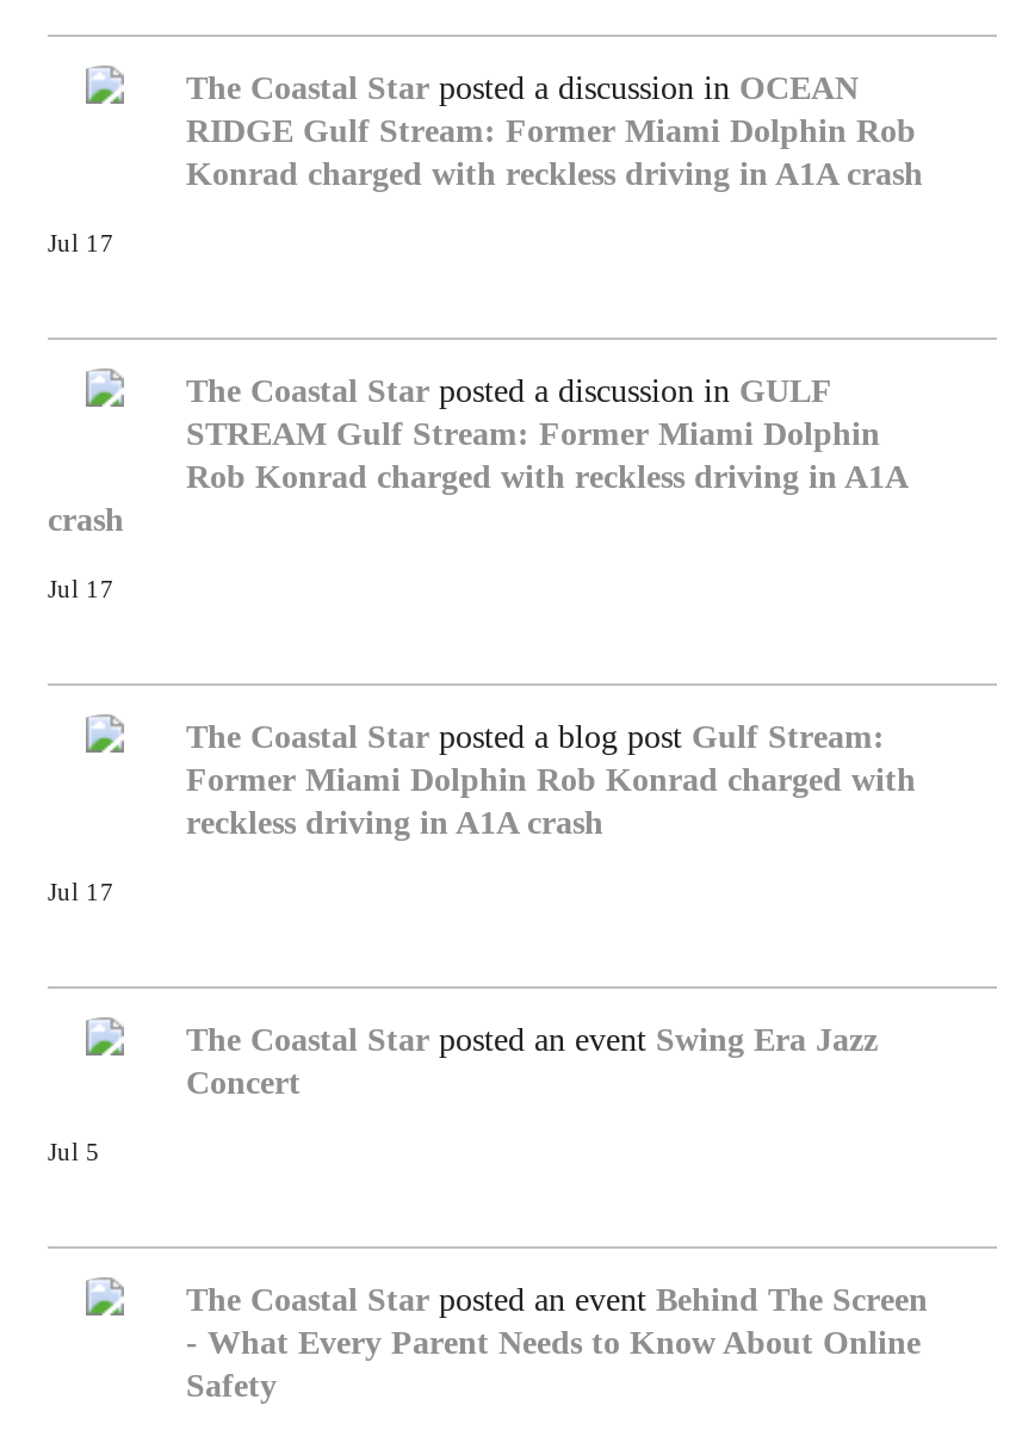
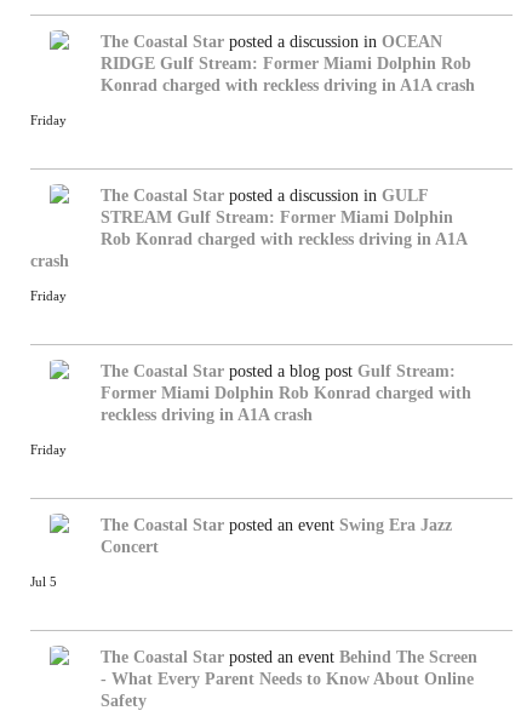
- Jul 17
+ Friday

- Jul 17
+ Friday

- Jul 17
+ Friday
